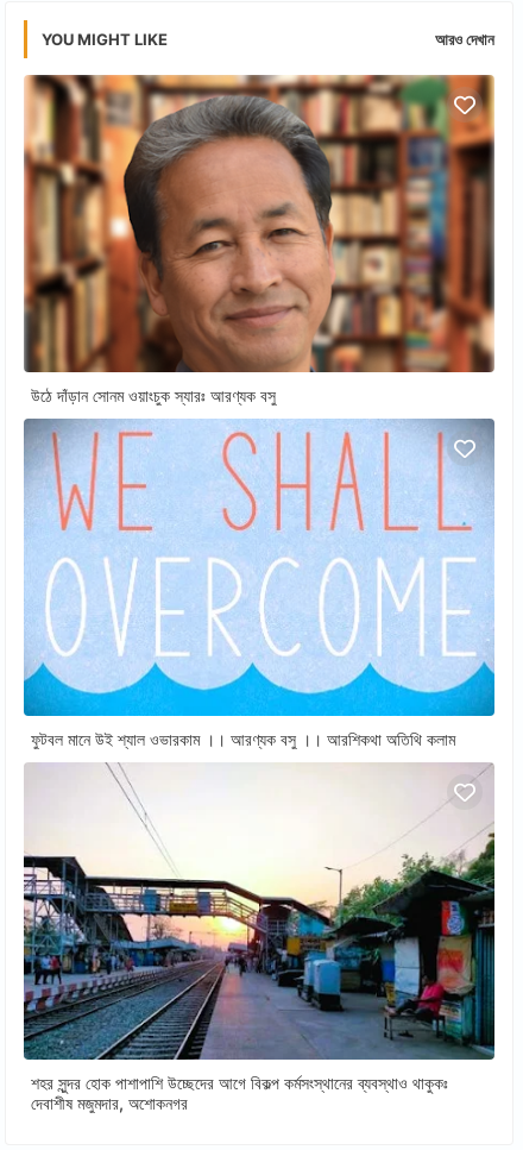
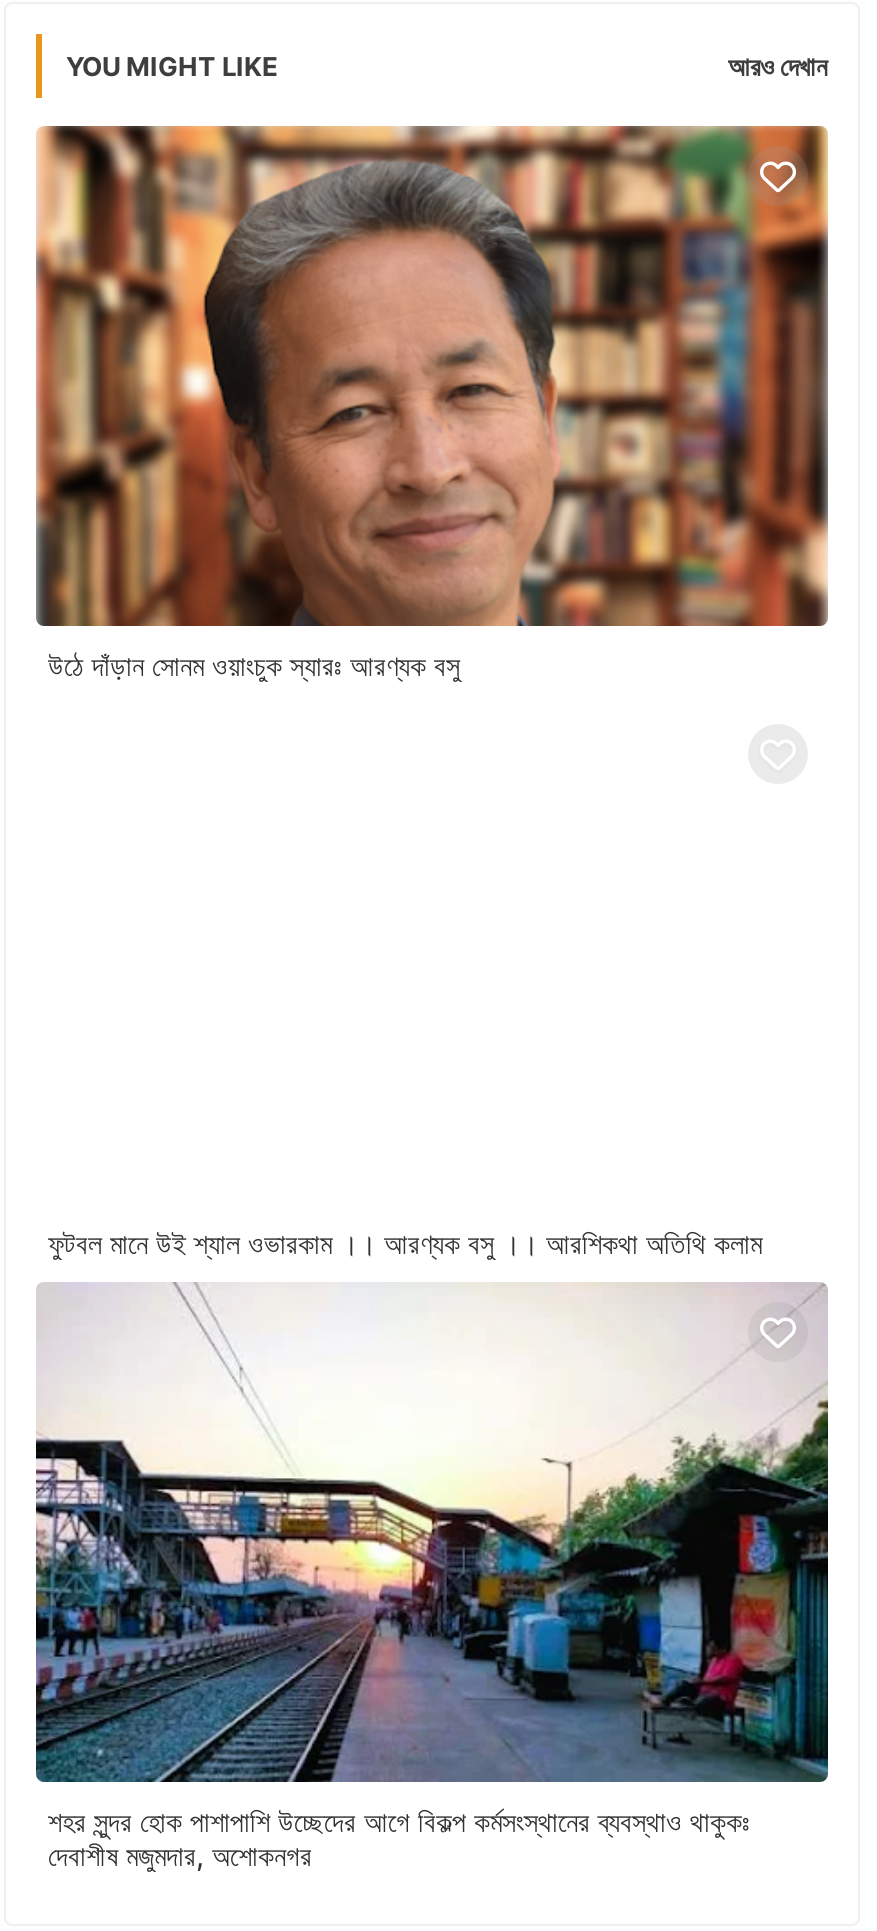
- [image]
